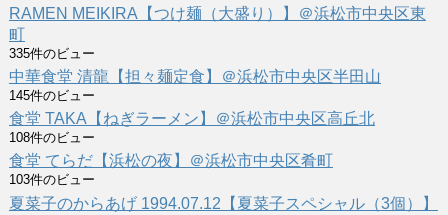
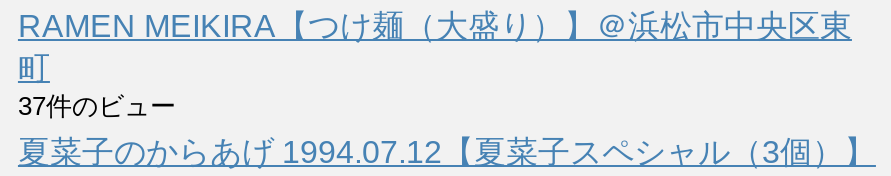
- 335件のビュー
- 中華食堂 清龍【担々麺定食】＠浜松市中央区半田山
- 145件のビュー
- 食堂 TAKA【ねぎラーメン】＠浜松市中央区高丘北
- 108件のビュー
- 食堂 てらだ【浜松の夜】＠浜松市中央区肴町
- 103件のビュー
+ 37件のビュー
